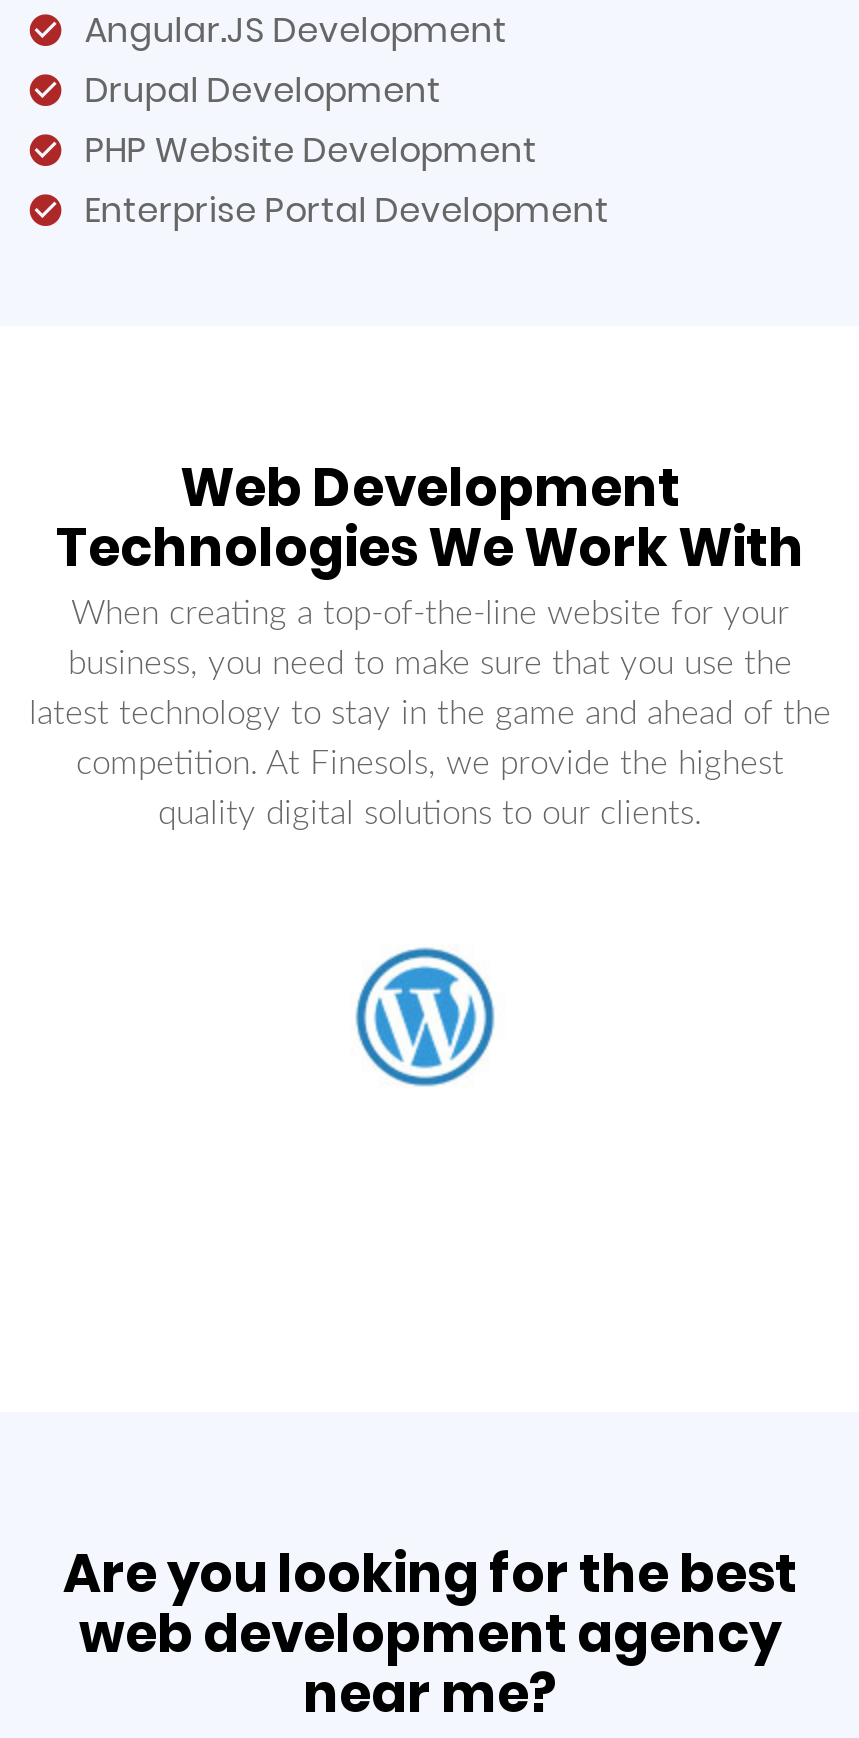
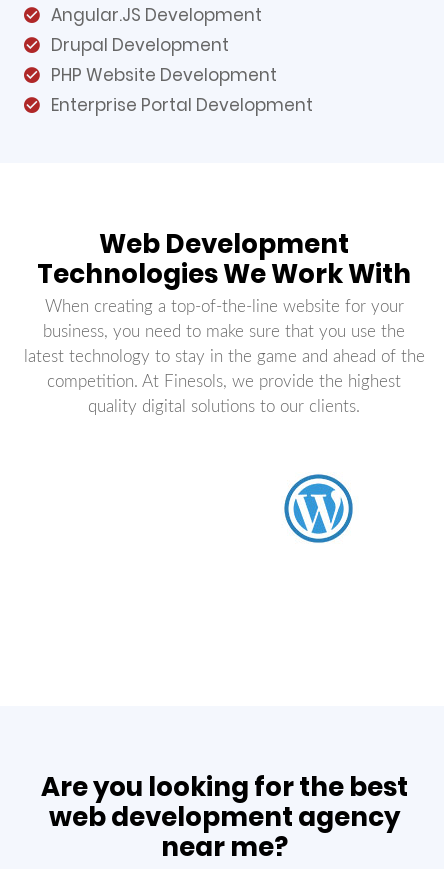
+ [image]

- [image]
